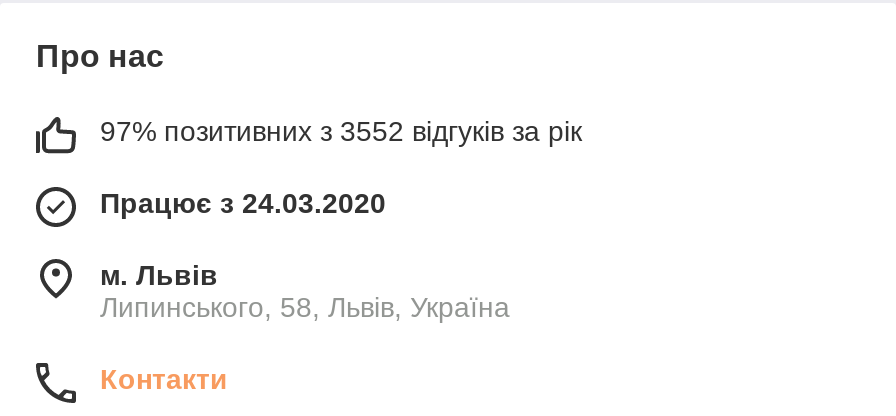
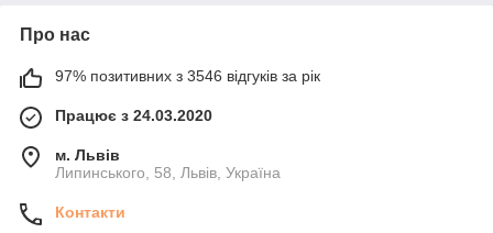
- 97% позитивних з 3552 відгуків за рік
+ 97% позитивних з 3546 відгуків за рік
